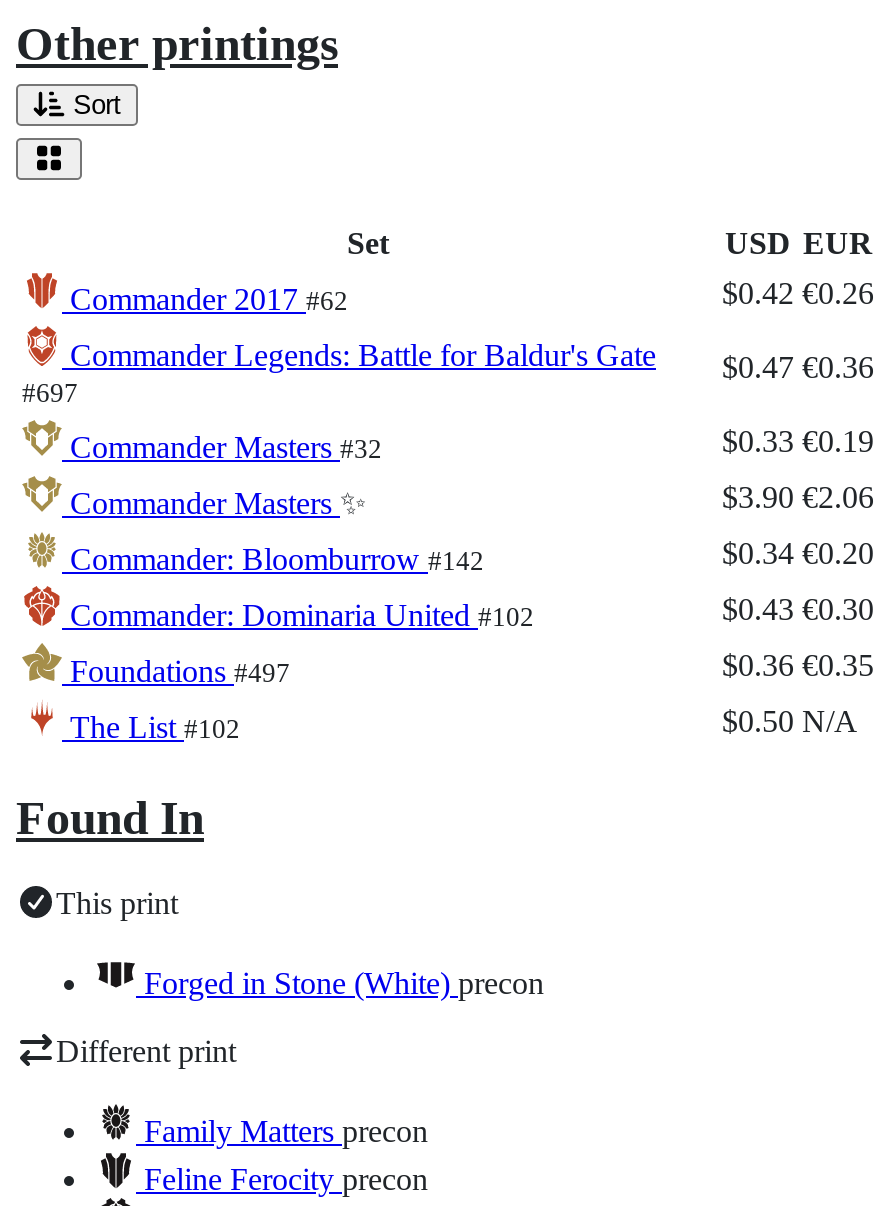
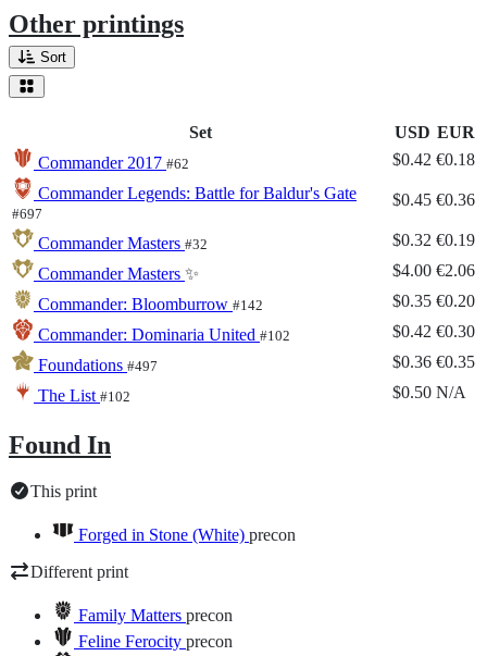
- $0.42 €0.26
+ $0.42 €0.18

- Commander Legends: Battle for Baldur's Gate $0.47 €0.36
+ Commander Legends: Battle for Baldur's Gate $0.45 €0.36

- $0.33 €0.19
+ $0.32 €0.19

- $3.90 €2.06
+ $4.00 €2.06

- $0.34 €0.20
+ $0.35 €0.20

- $0.43 €0.30
+ $0.42 €0.30
